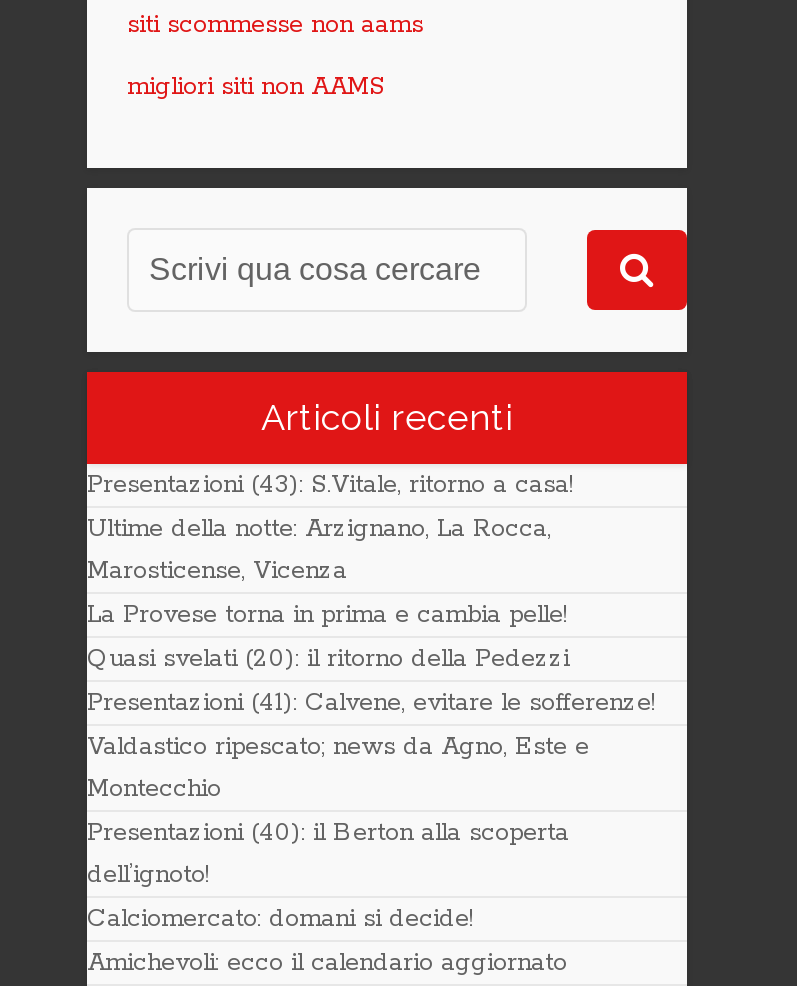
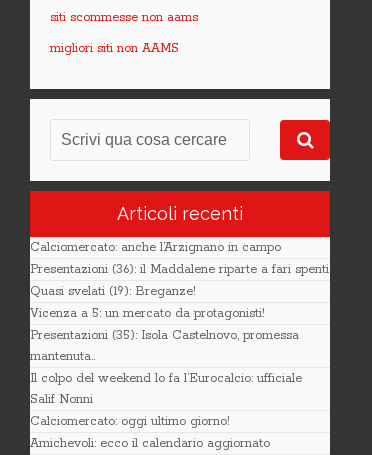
- Presentazioni (43): S.Vitale, ritorno a casa!
- Ultime della notte: Arzignano, La Rocca,
- Marosticense, Vicenza
- La Provese torna in prima e cambia pelle!
- Quasi svelati (20): il ritorno della Pedezzi
- Presentazioni (41): Calvene, evitare le sofferenze!
- Valdastico ripescato; news da Agno, Este e
- Montecchio
- Presentazioni (40): il Berton alla scoperta
- dell’ignoto!
- Calciomercato: domani si decide!
+ Calciomercato: anche l’Arzignano in campo
+ Presentazioni (36): il Maddalene riparte a fari spenti
+ Quasi svelati (19): Breganze!
+ Vicenza a 5: un mercato da protagonisti!
+ Presentazioni (35): Isola Castelnovo, promessa
+ mantenuta..
+ Il colpo del weekend lo fa l’Eurocalcio: ufficiale
+ Salif Nonni
+ Calciomercato: oggi ultimo giorno!
